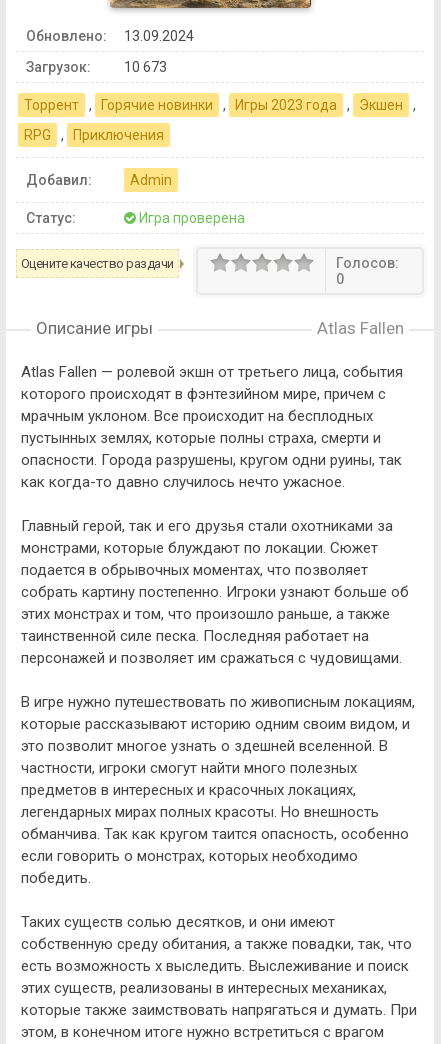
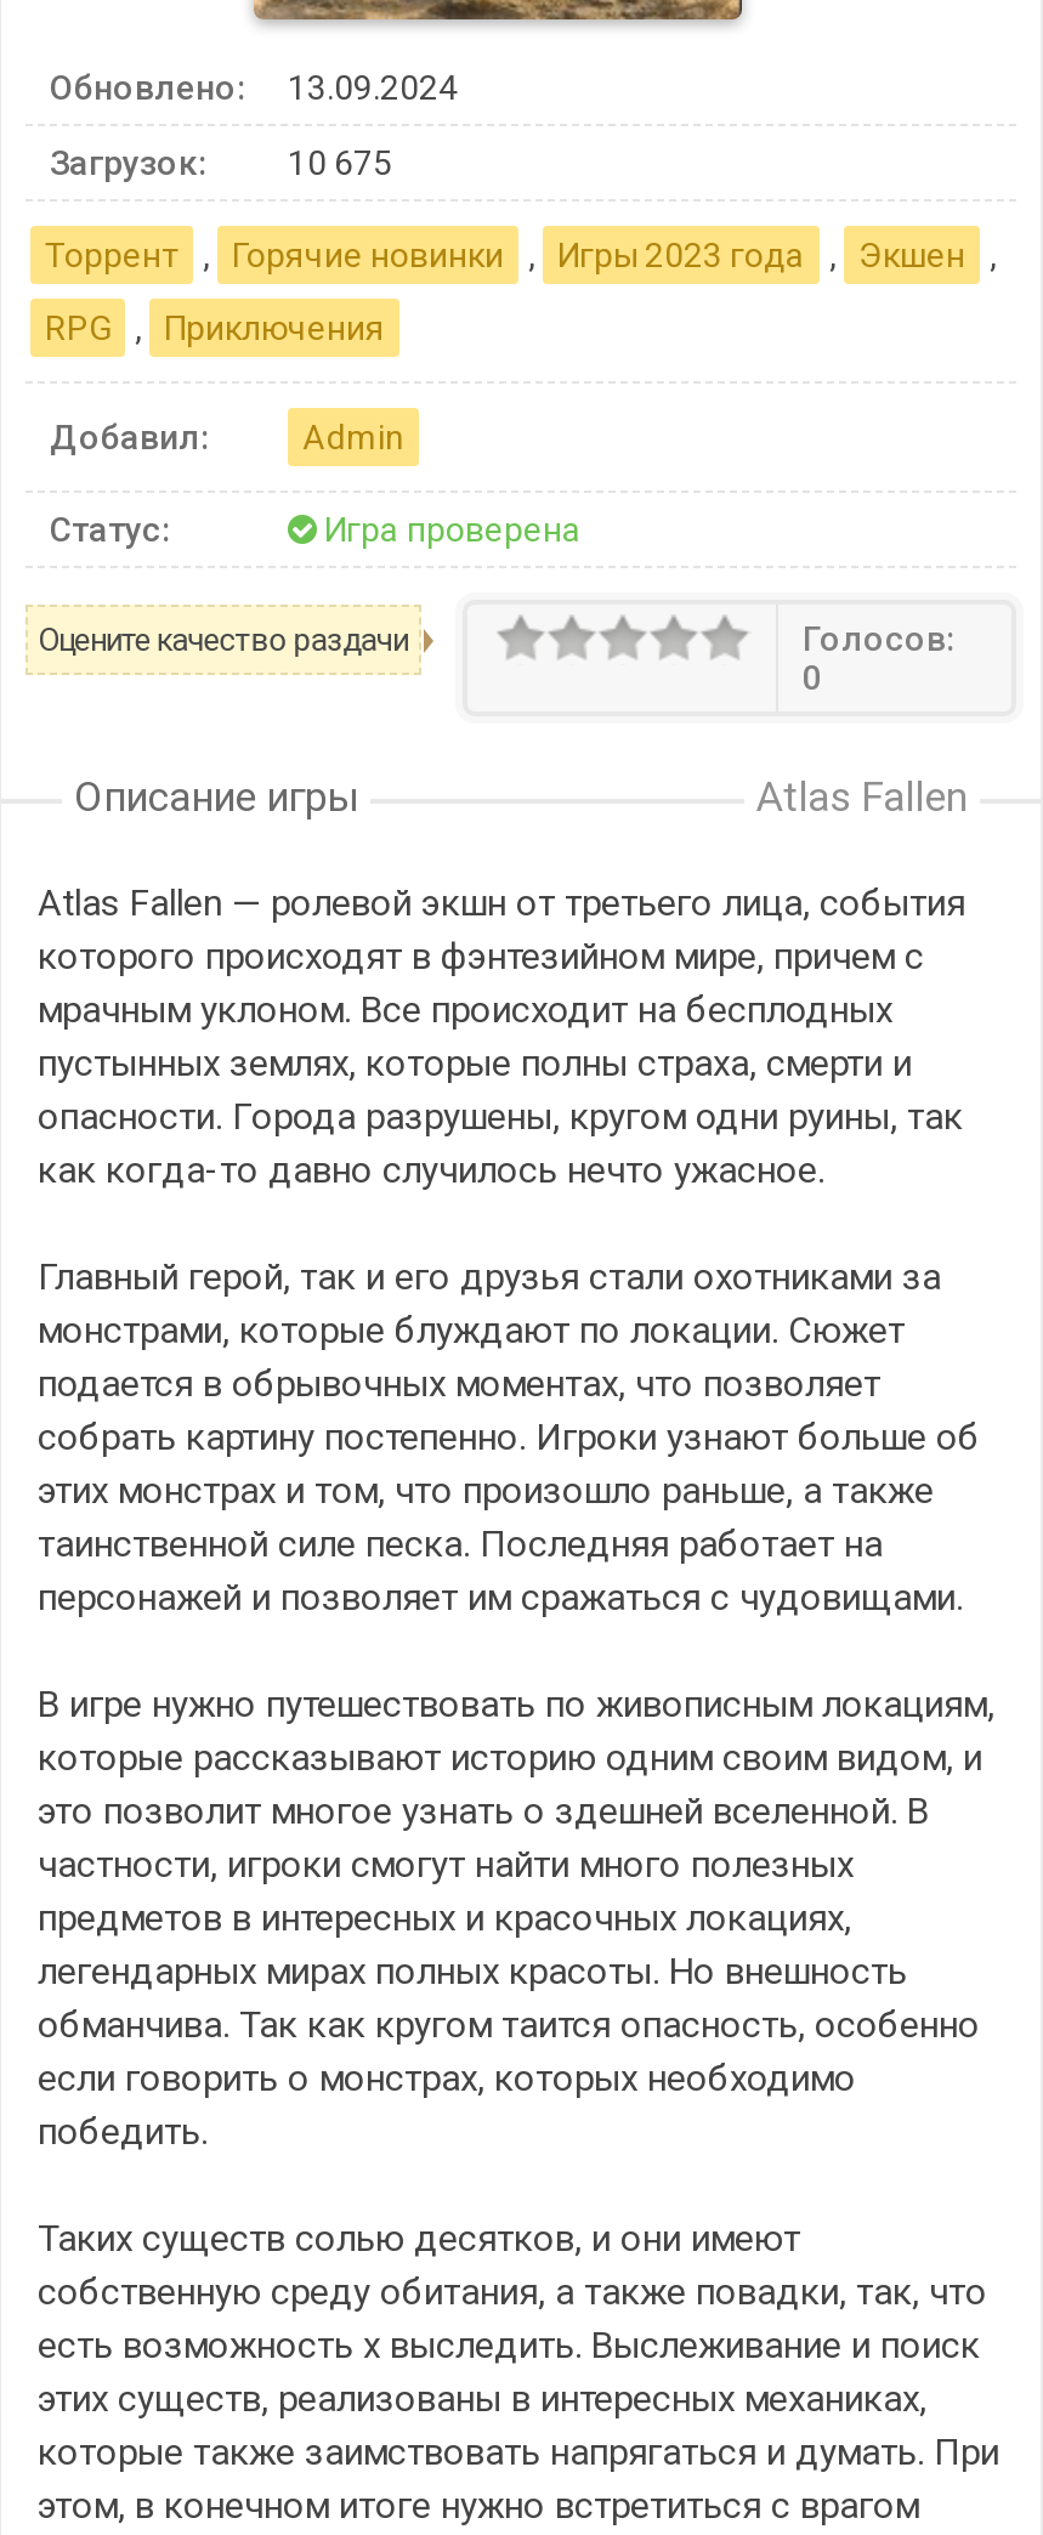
- Загрузок: 10 673
+ Загрузок: 10 675
